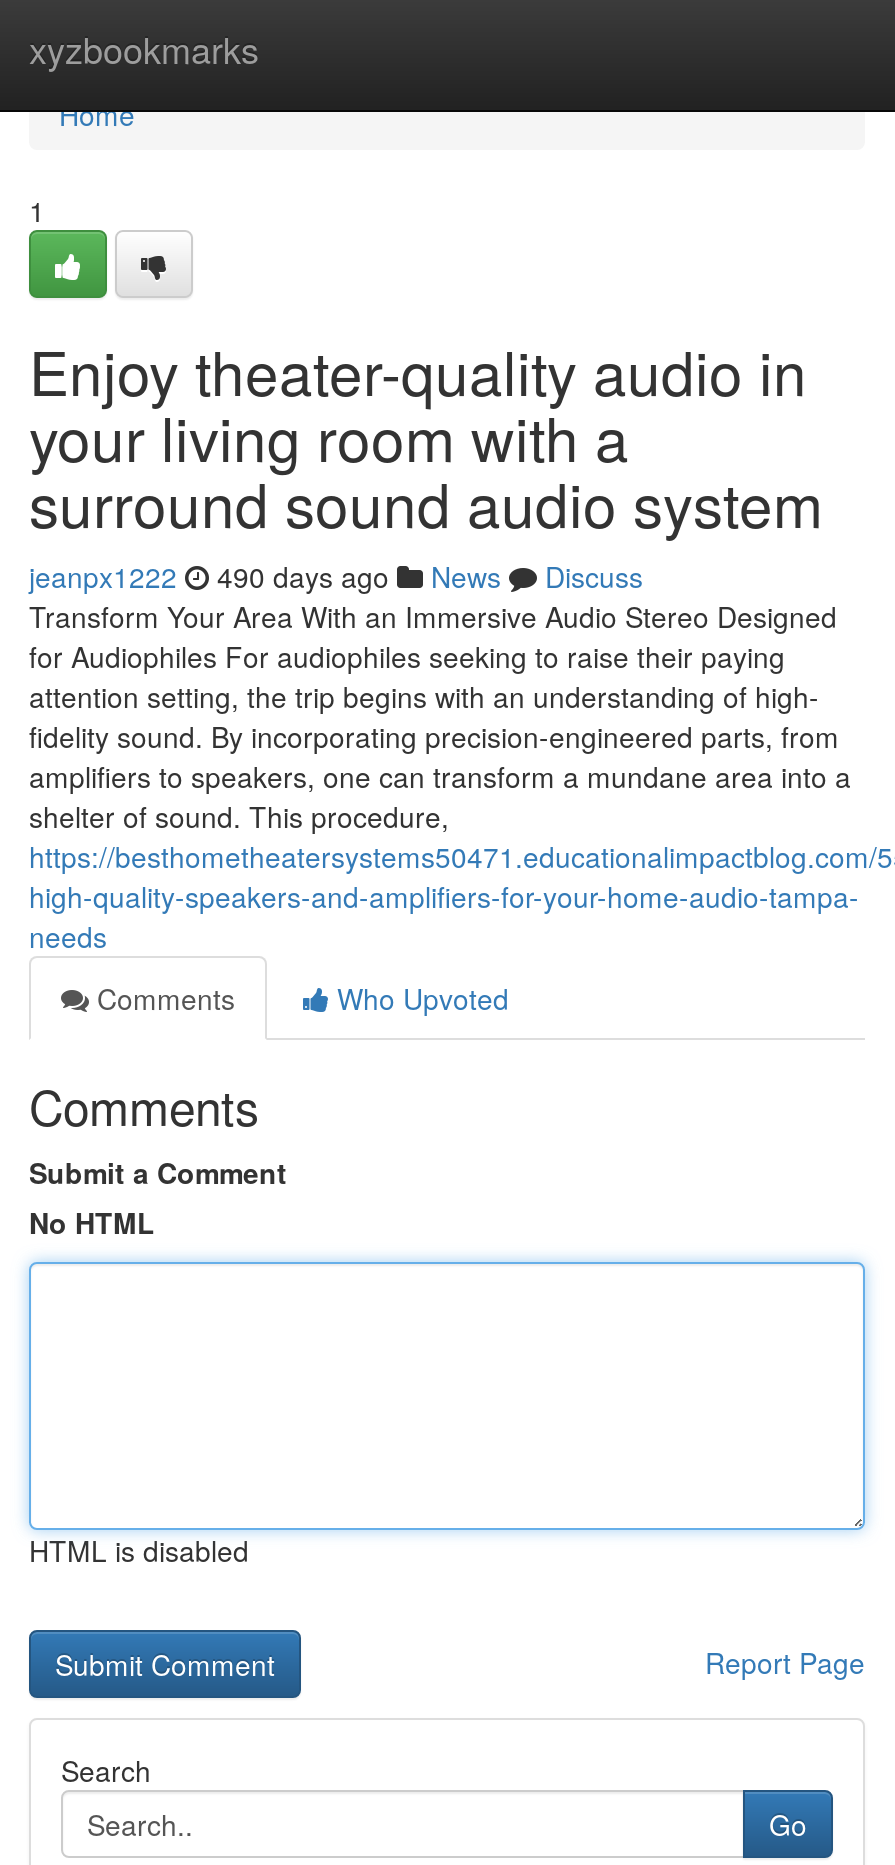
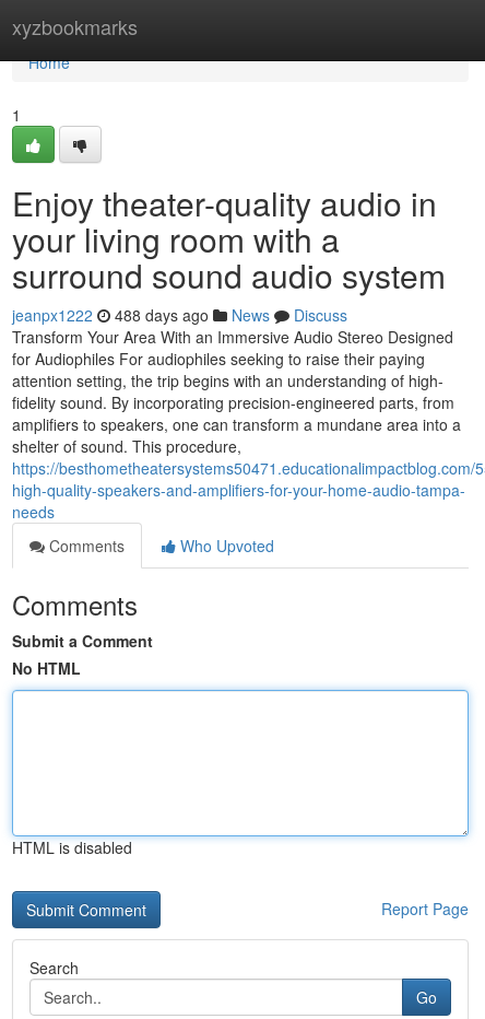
- jeanpx1222 490 days ago News Discuss
+ jeanpx1222 488 days ago News Discuss
